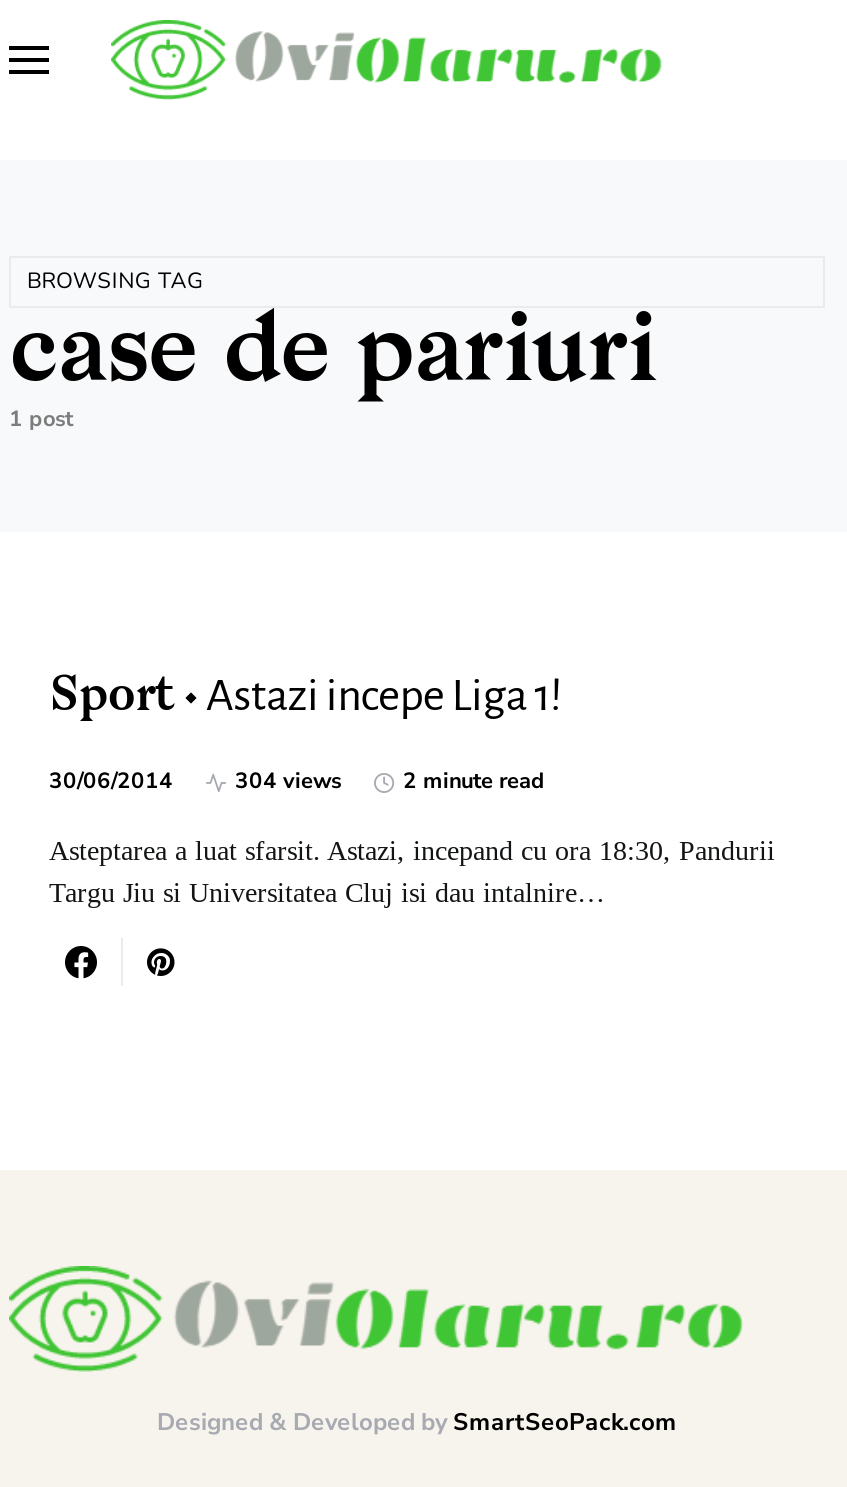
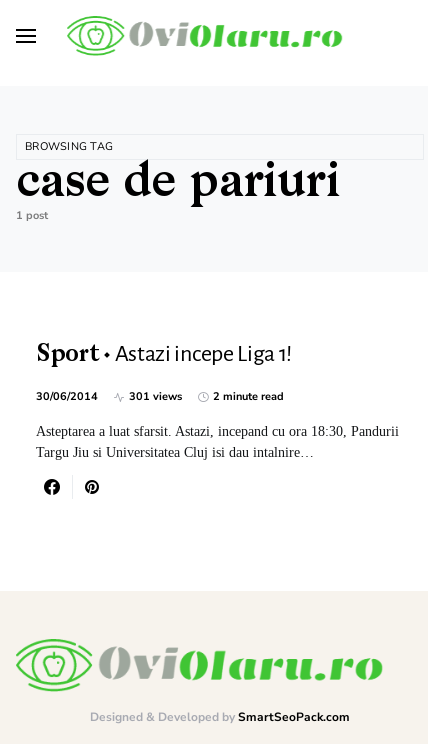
- 304 views
+ 301 views
